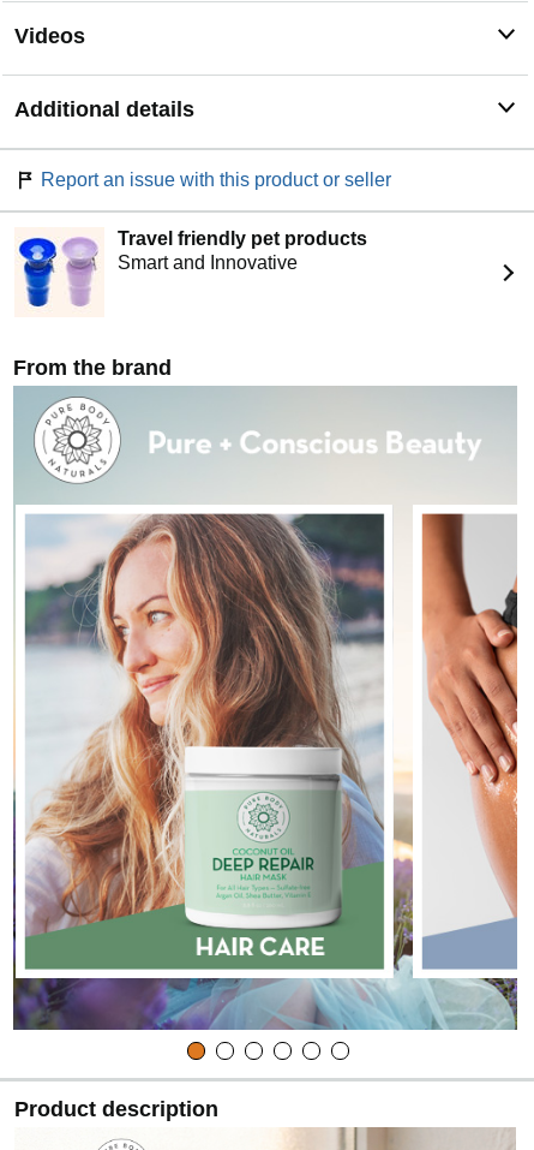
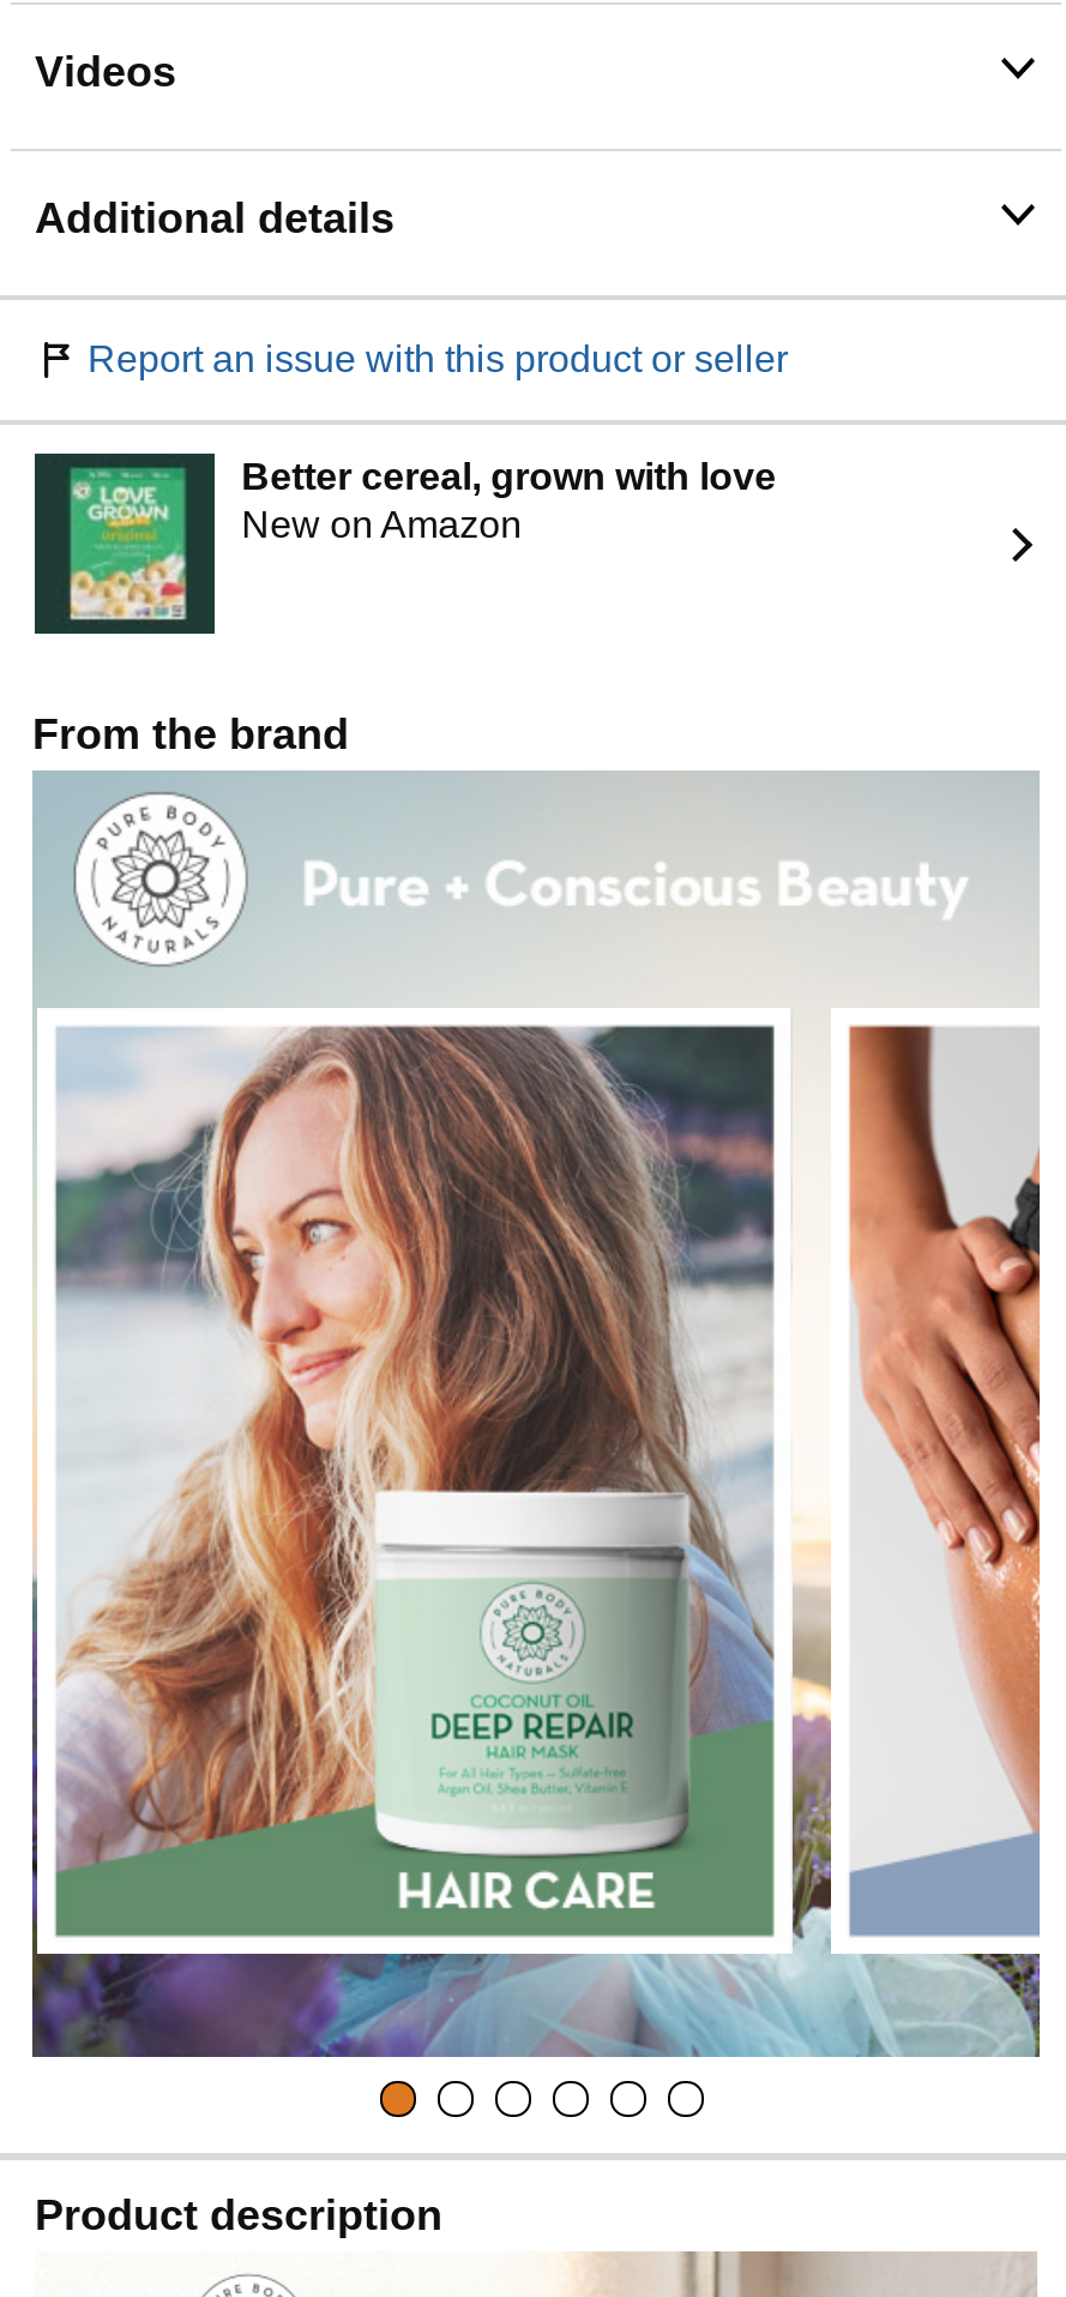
- [image]
- Travel friendly pet products
- Smart and Innovative
+ [image]
+ Better cereal, grown with love
+ New on Amazon
